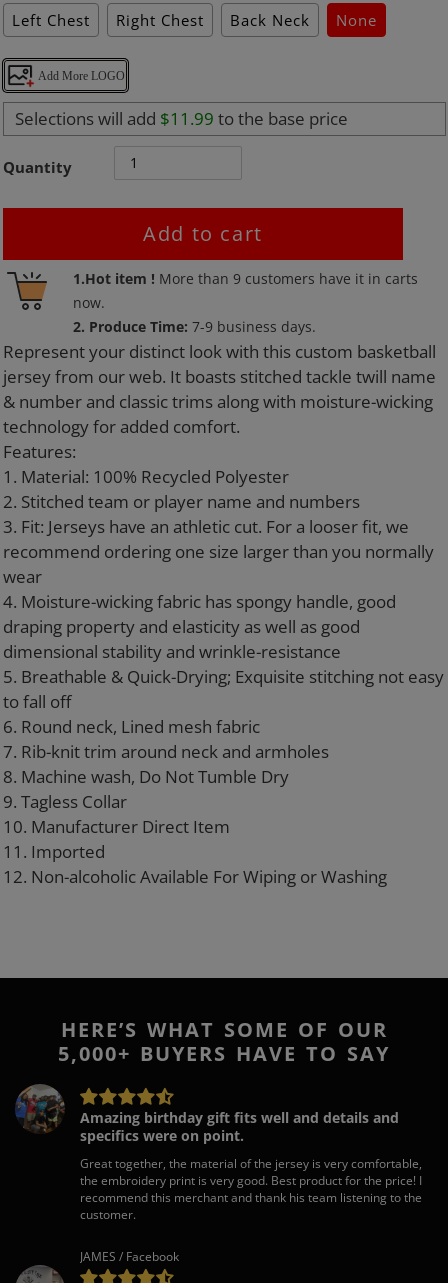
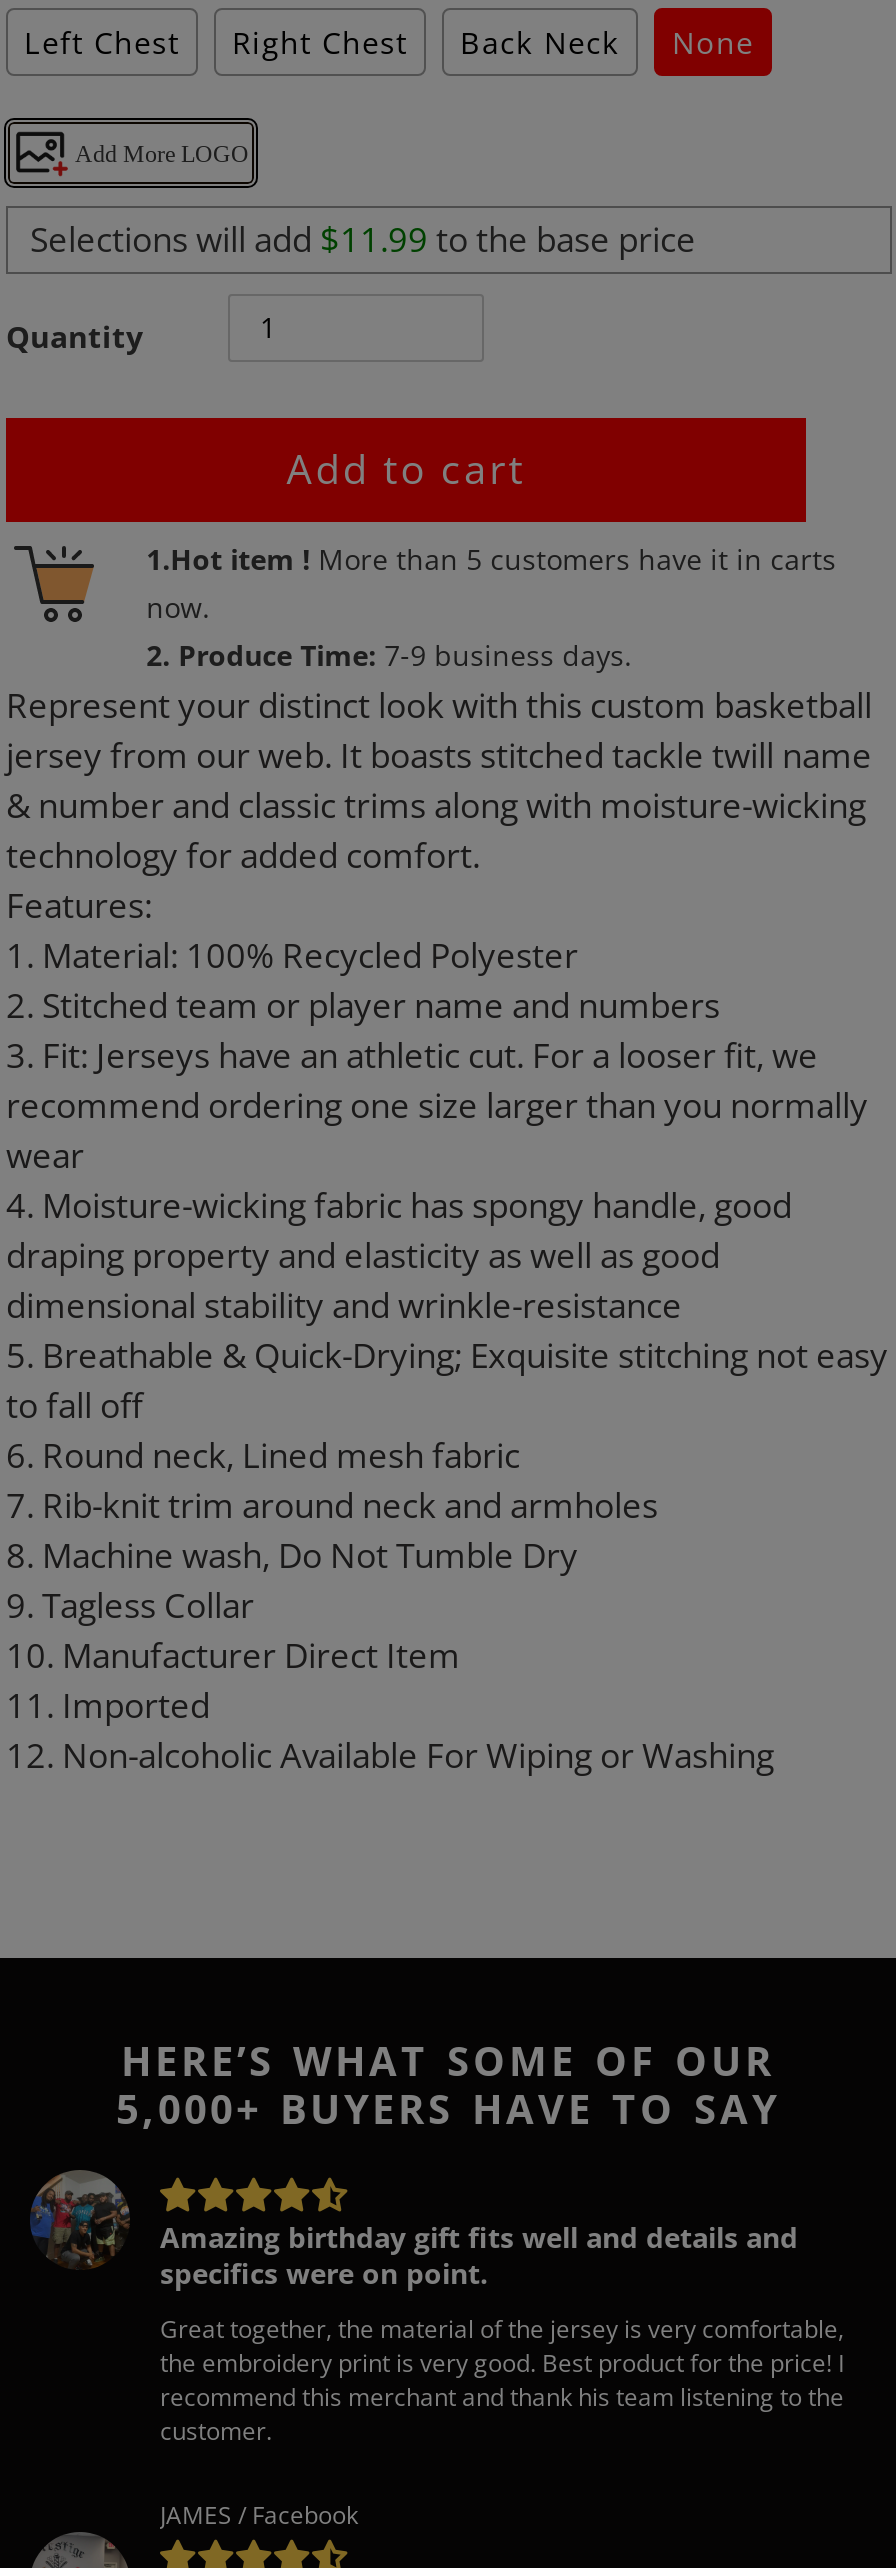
- 1.Hot item ! More than 9 customers have it in carts
+ 1.Hot item ! More than 5 customers have it in carts
